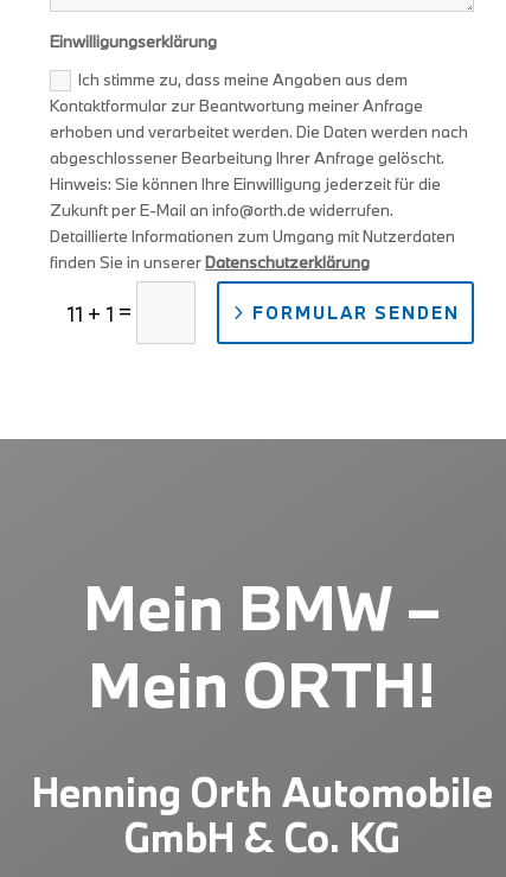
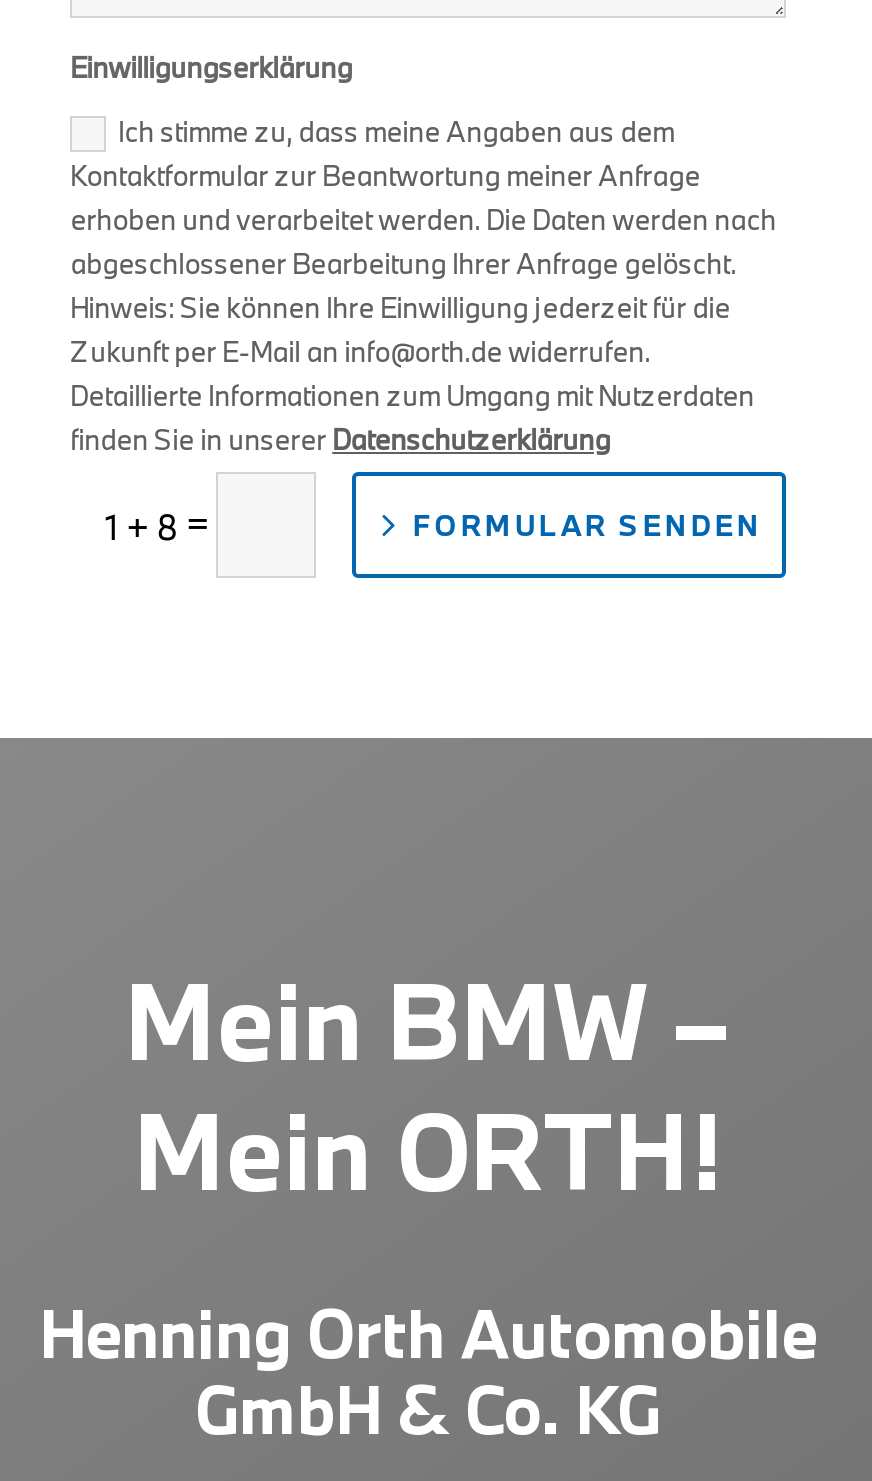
- 11 + 1 =
+ 1 + 8 =
